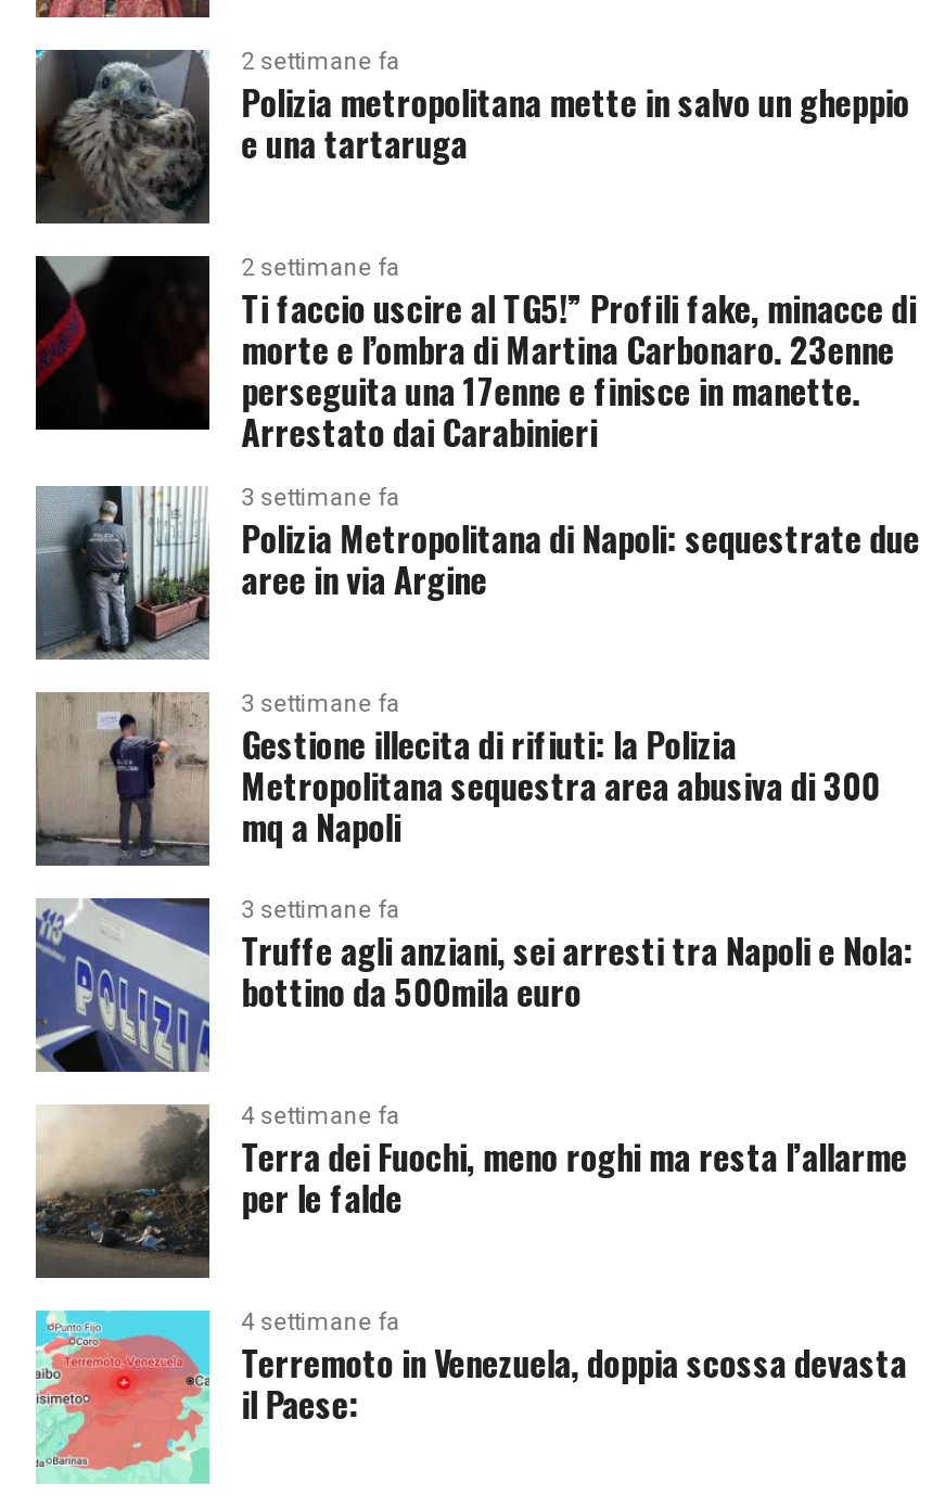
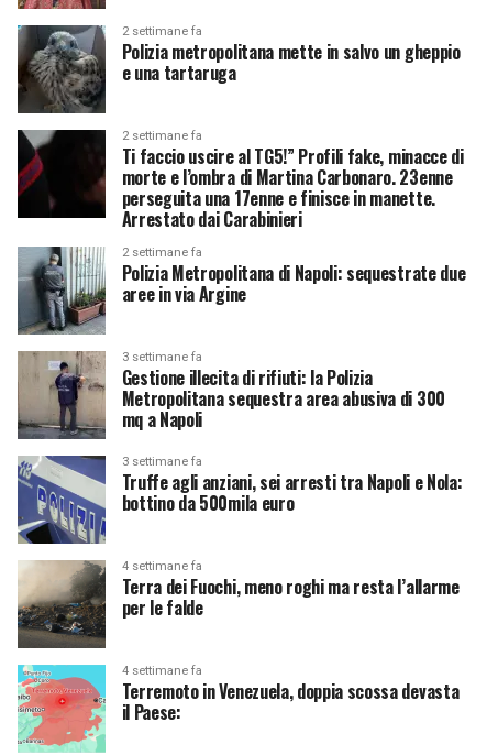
- 3 settimane fa
+ 2 settimane fa
